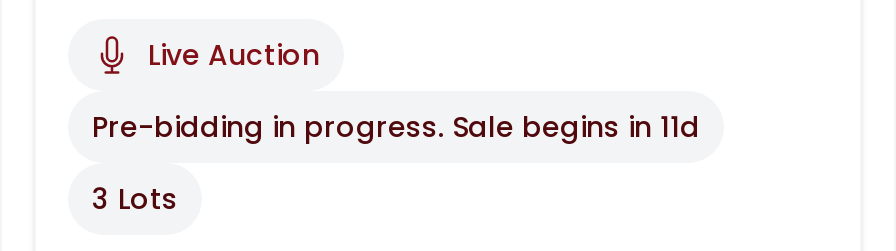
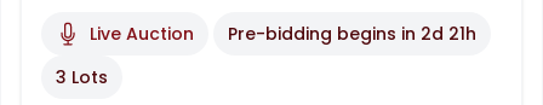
- Pre-bidding in progress. Sale begins in 11d
+ Pre-bidding begins in 2d 21h
